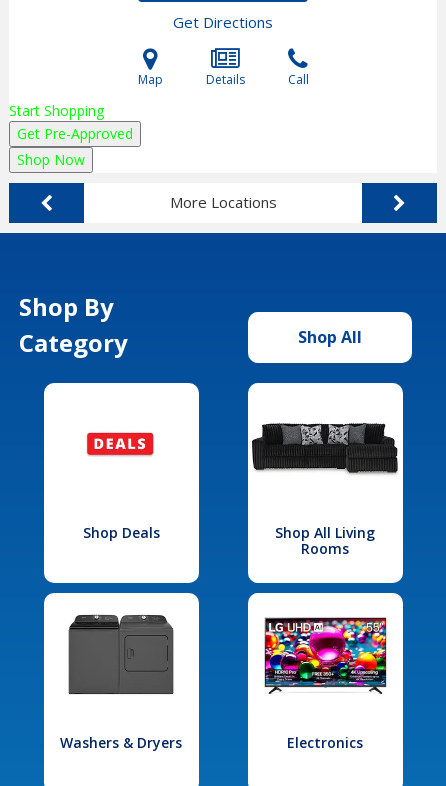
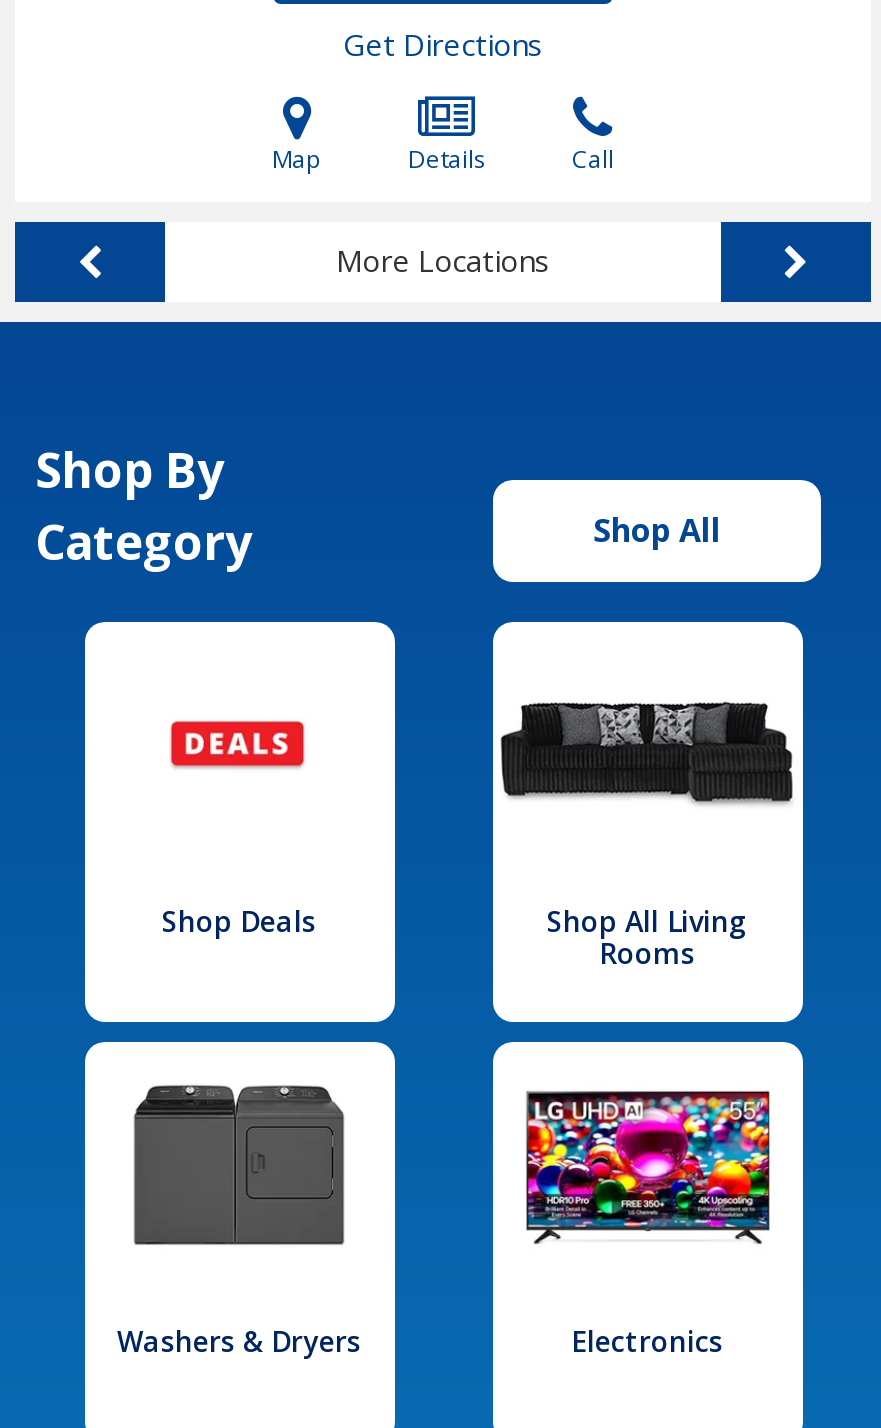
- Start Shopping
- Get Pre-Approved
- Shop Now
